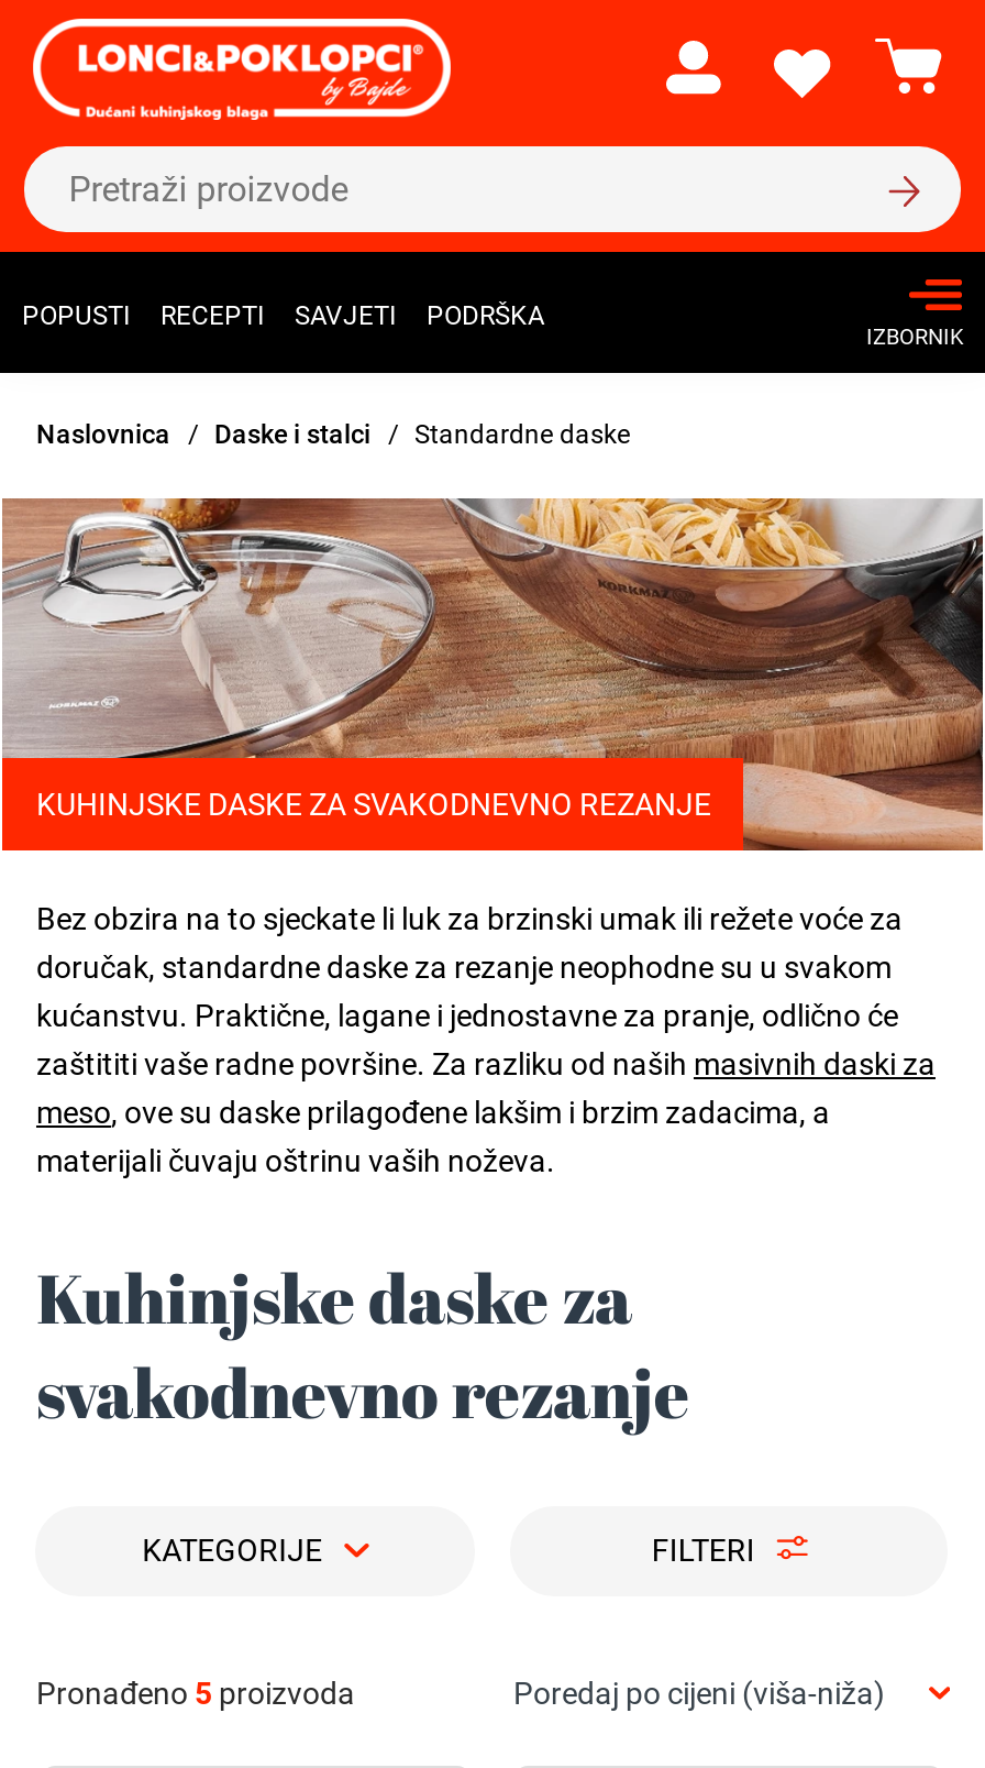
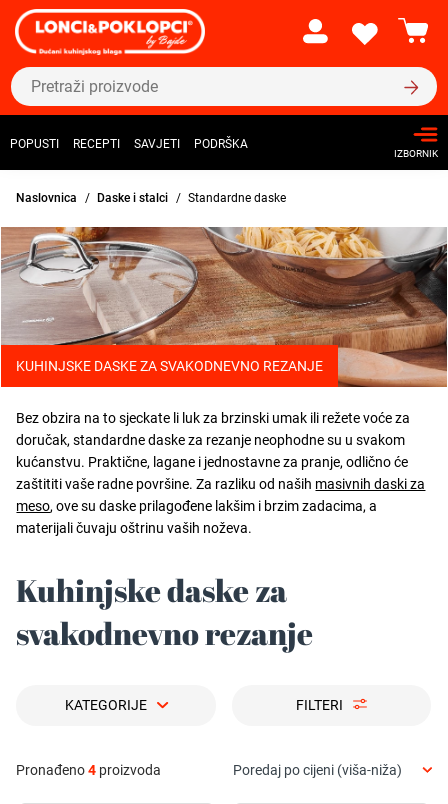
- Pronađeno 5 proizvoda
+ Pronađeno 4 proizvoda
